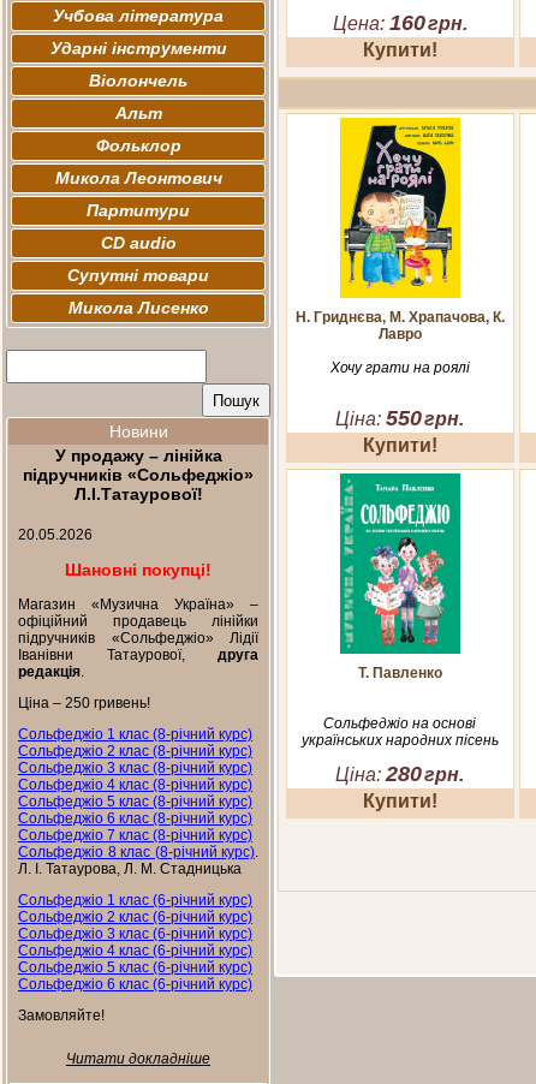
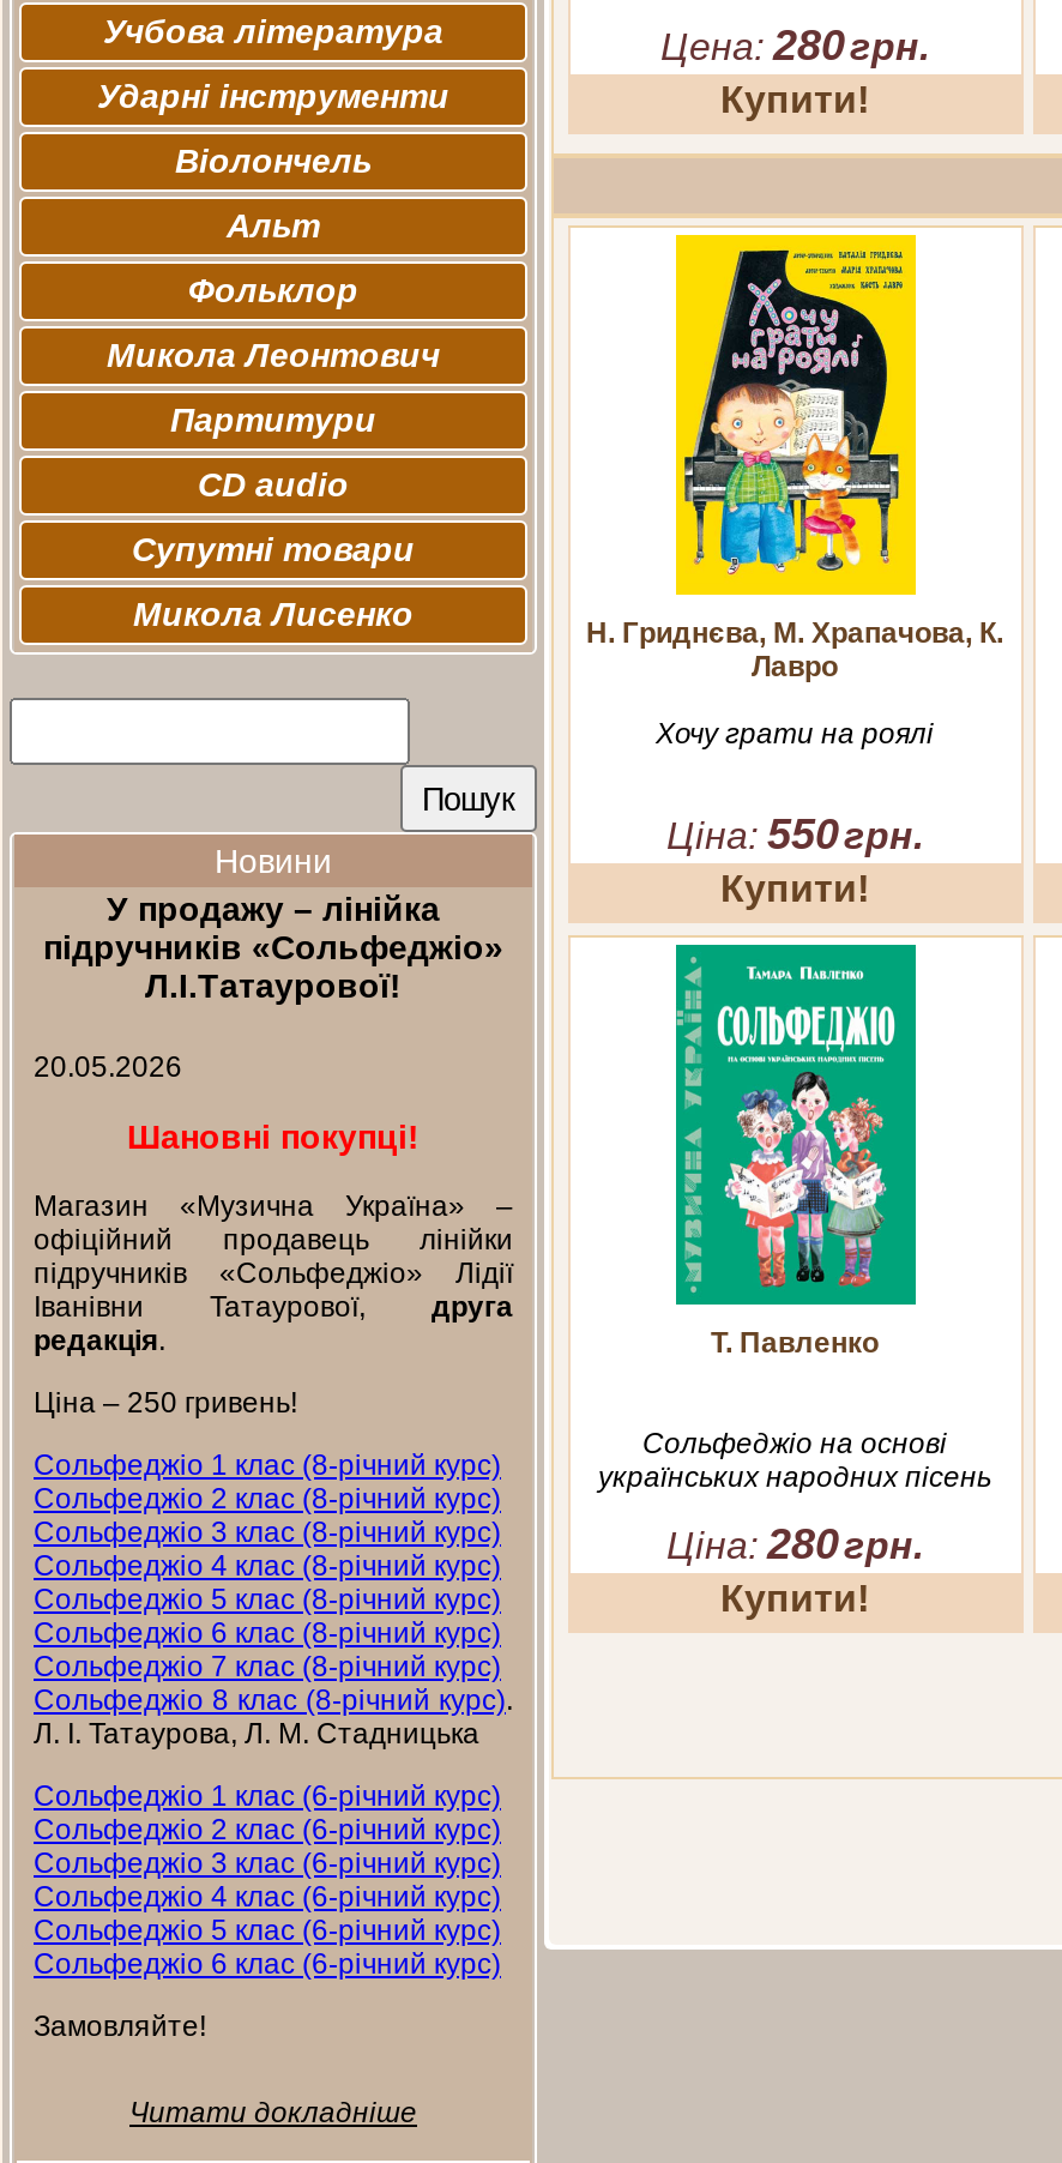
- Цена: 160 грн.
+ Цена: 280 грн.
